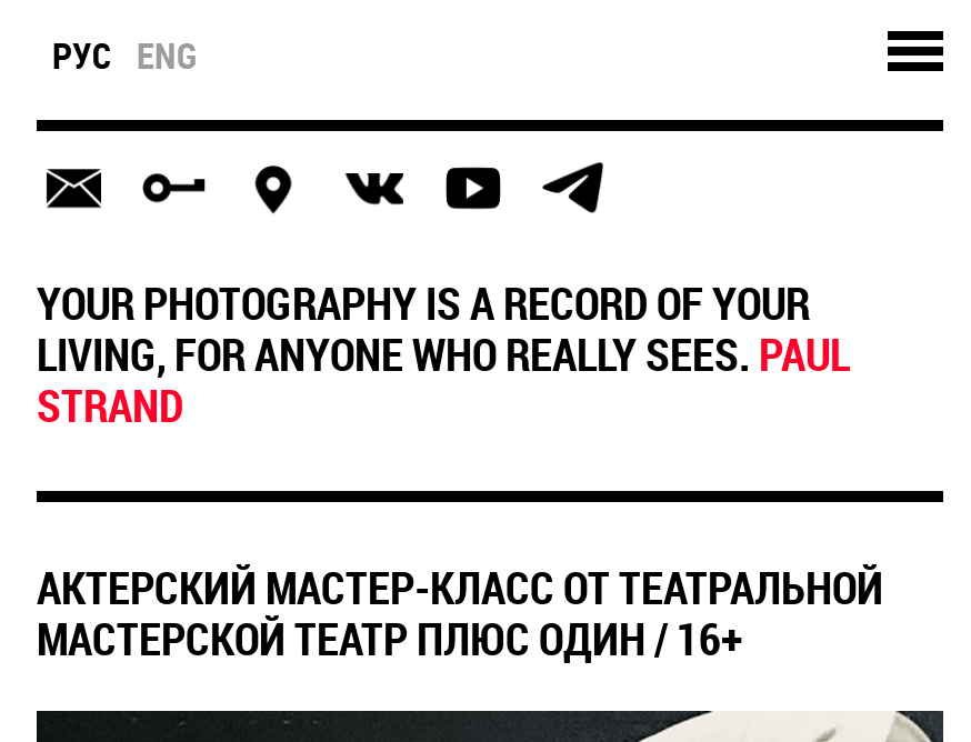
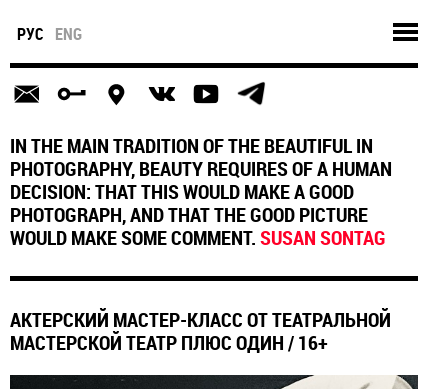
- YOUR PHOTOGRAPHY IS A RECORD OF YOUR
- LIVING, FOR ANYONE WHO REALLY SEES. PAUL
- STRAND
+ IN THE MAIN TRADITION OF THE BEAUTIFUL IN
+ PHOTOGRAPHY, BEAUTY REQUIRES OF A HUMAN
+ DECISION: THAT THIS WOULD MAKE A GOOD
+ PHOTOGRAPH, AND THAT THE GOOD PICTURE
+ WOULD MAKE SOME COMMENT. SUSAN SONTAG
